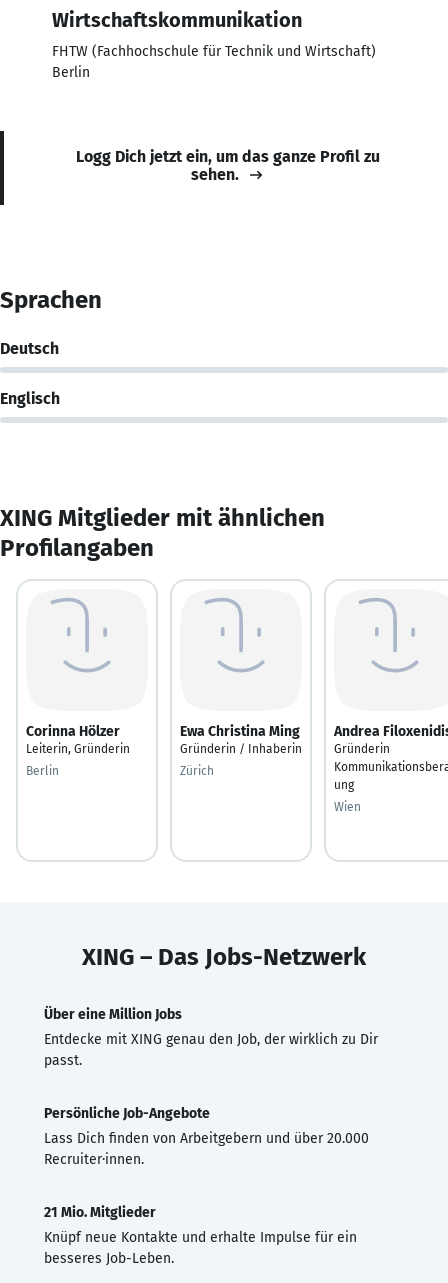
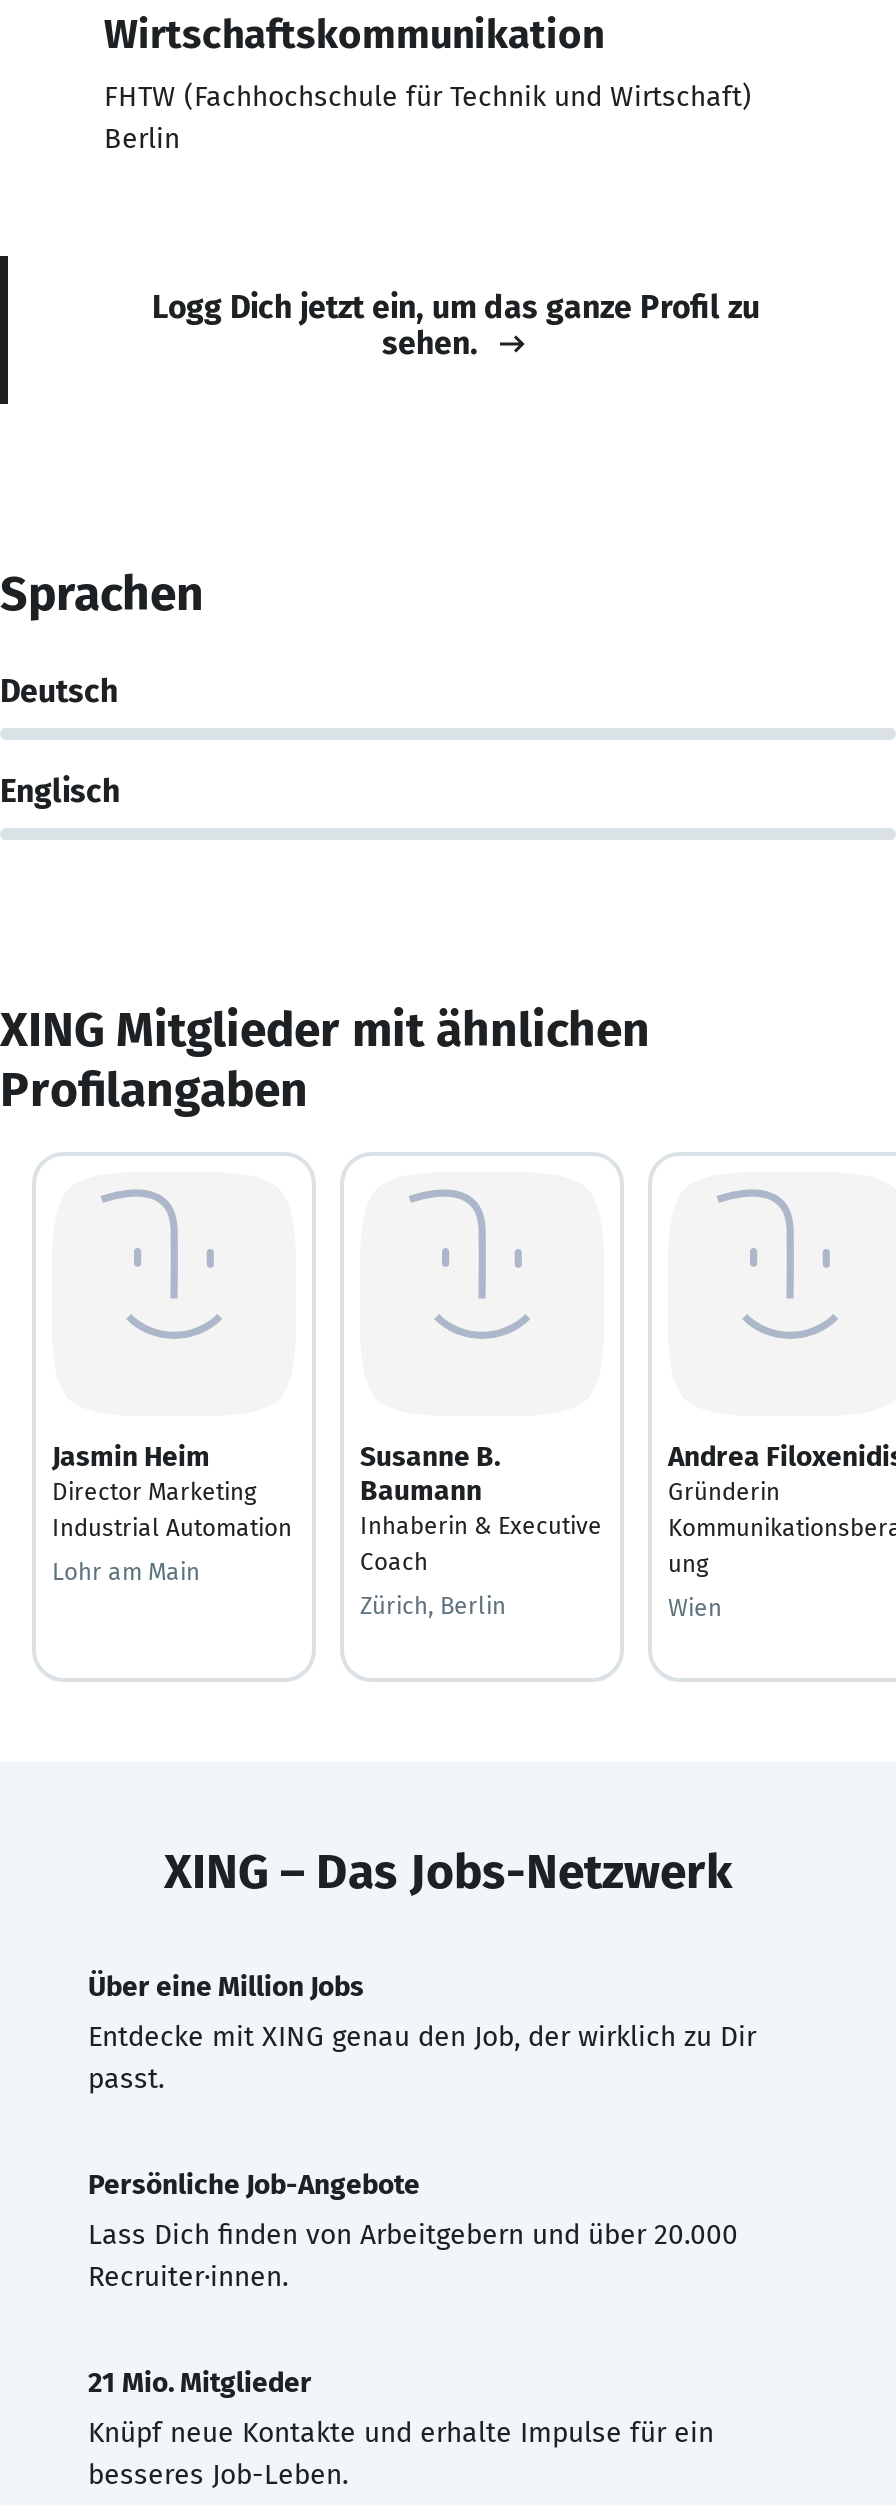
- Corinna Hölzer
- Leiterin, Gründerin
+ Jasmin Heim
+ Director Marketing
+ Industrial Automation

- Ewa Christina Ming
- Gründerin / Inhaberin
+ Susanne B.
+ Baumann
+ Inhaberin & Executive
+ Coach

- Berlin
+ Lohr am Main

- Zürich
+ Zürich, Berlin
